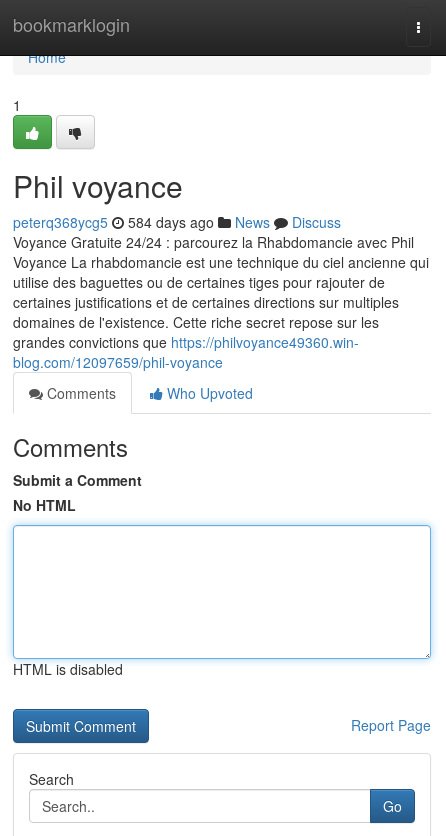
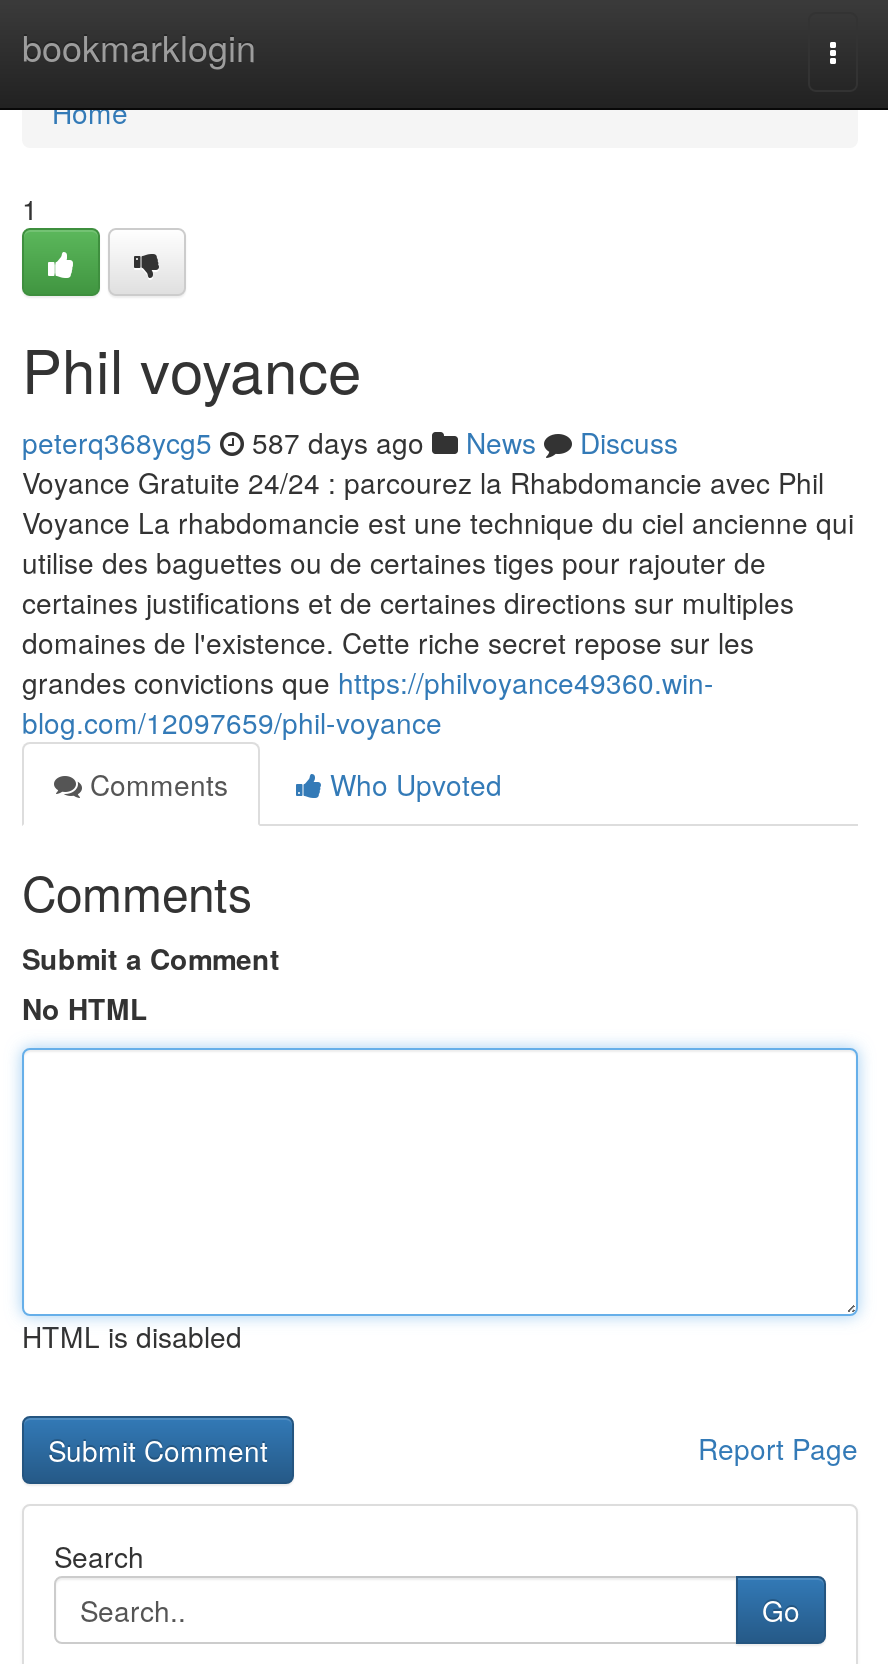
- peterq368ycg5 584 days ago News Discuss
+ peterq368ycg5 587 days ago News Discuss
